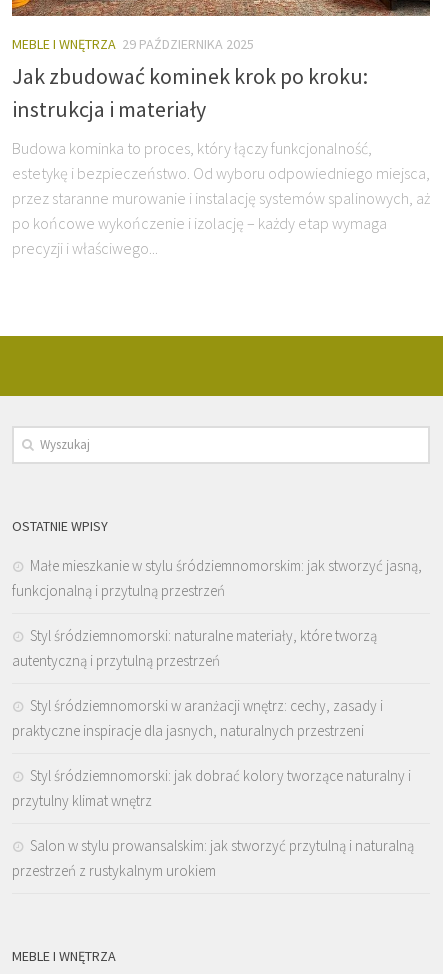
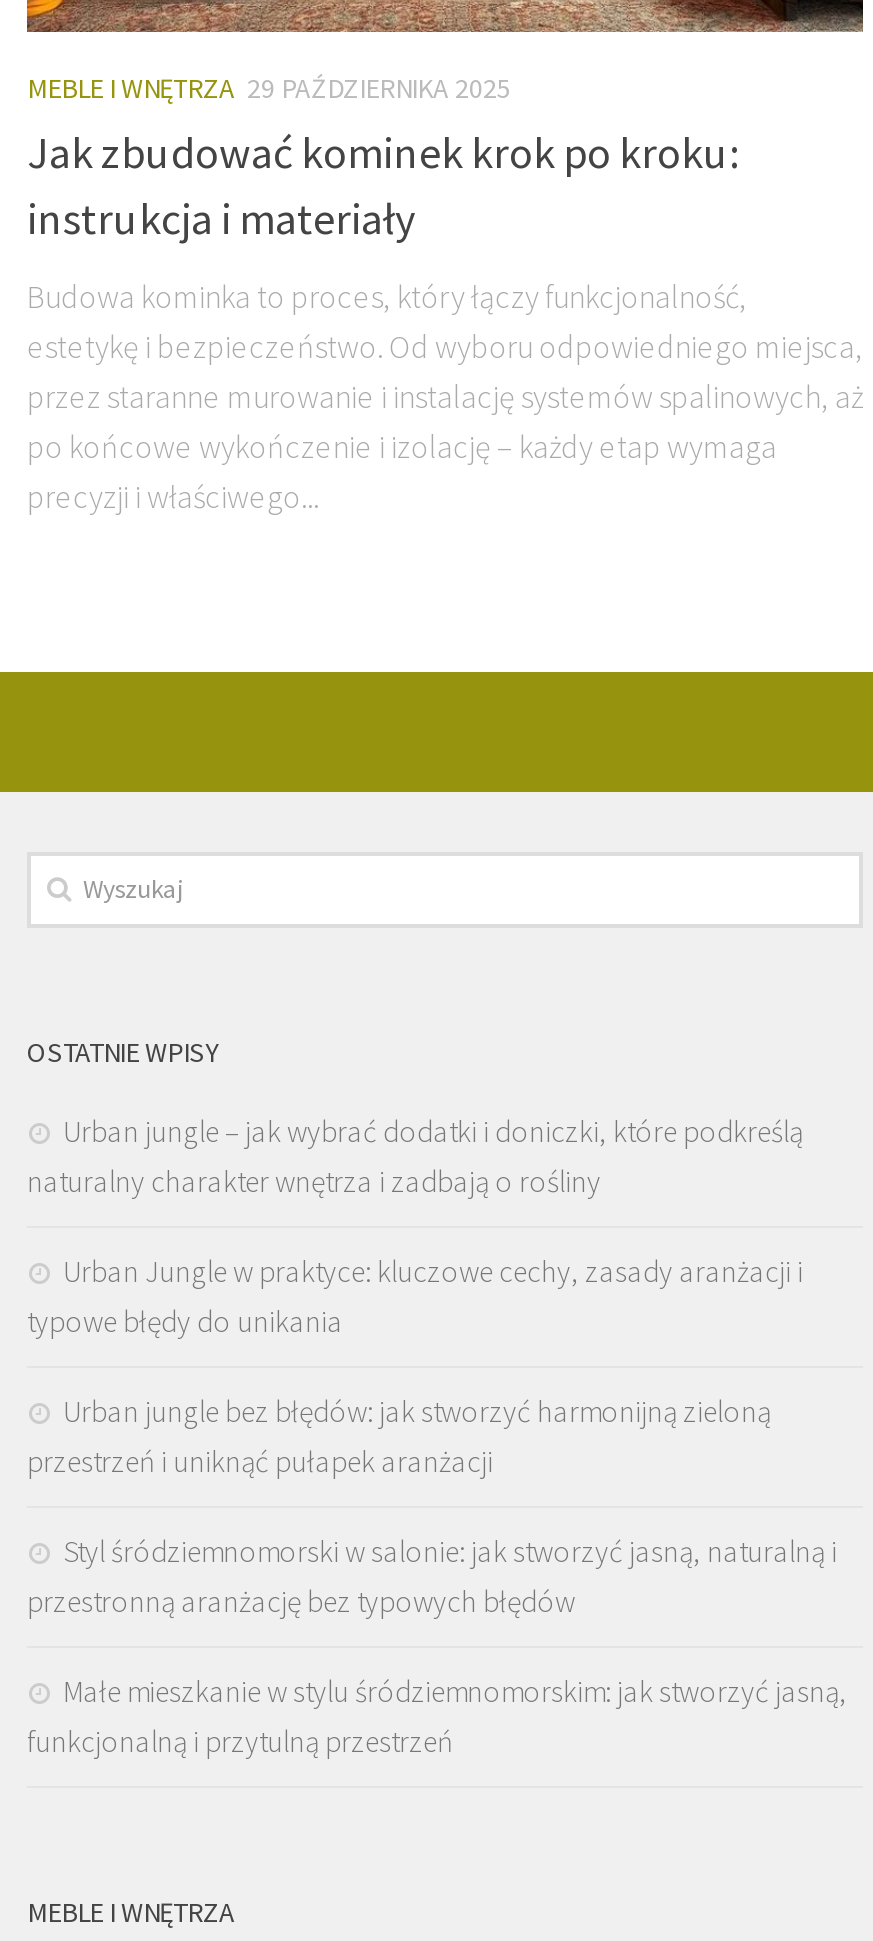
+ Urban jungle – jak wybrać dodatki i doniczki, które podkreślą
+ naturalny charakter wnętrza i zadbają o rośliny
+ Urban Jungle w praktyce: kluczowe cechy, zasady aranżacji i
+ typowe błędy do unikania
+ Urban jungle bez błędów: jak stworzyć harmonijną zieloną
+ przestrzeń i uniknąć pułapek aranżacji
+ Styl śródziemnomorski w salonie: jak stworzyć jasną, naturalną i
+ przestronną aranżację bez typowych błędów

moved down: Małe mieszkanie w stylu śródziemnomorskim: jak stworzyć jasną, | funkcjonalną i przytulną przestrzeń

- Styl śródziemnomorski: naturalne materiały, które tworzą
- autentyczną i przytulną przestrzeń
- Styl śródziemnomorski w aranżacji wnętrz: cechy, zasady i
- praktyczne inspiracje dla jasnych, naturalnych przestrzeni
- Styl śródziemnomorski: jak dobrać kolory tworzące naturalny i
- przytulny klimat wnętrz
- Salon w stylu prowansalskim: jak stworzyć przytulną i naturalną
- przestrzeń z rustykalnym urokiem
